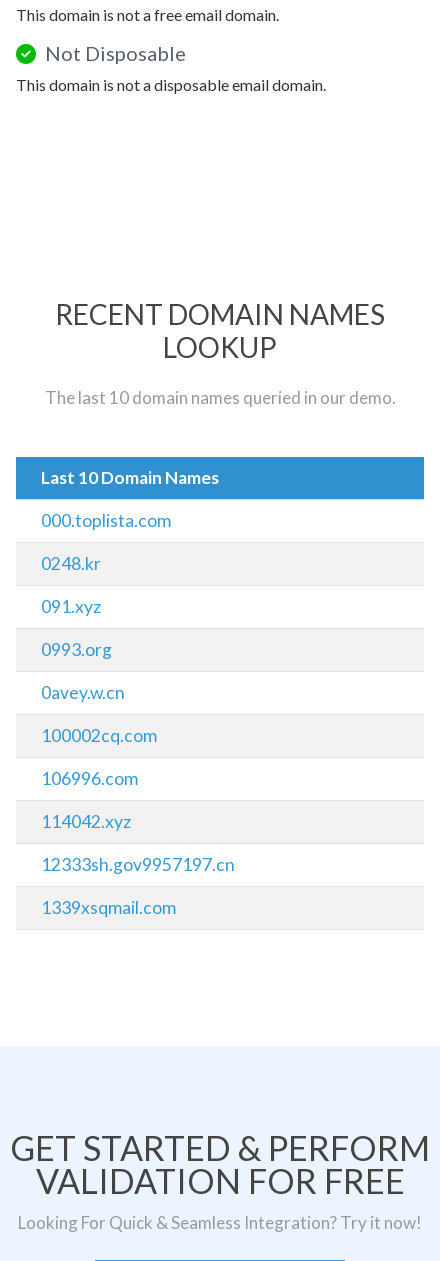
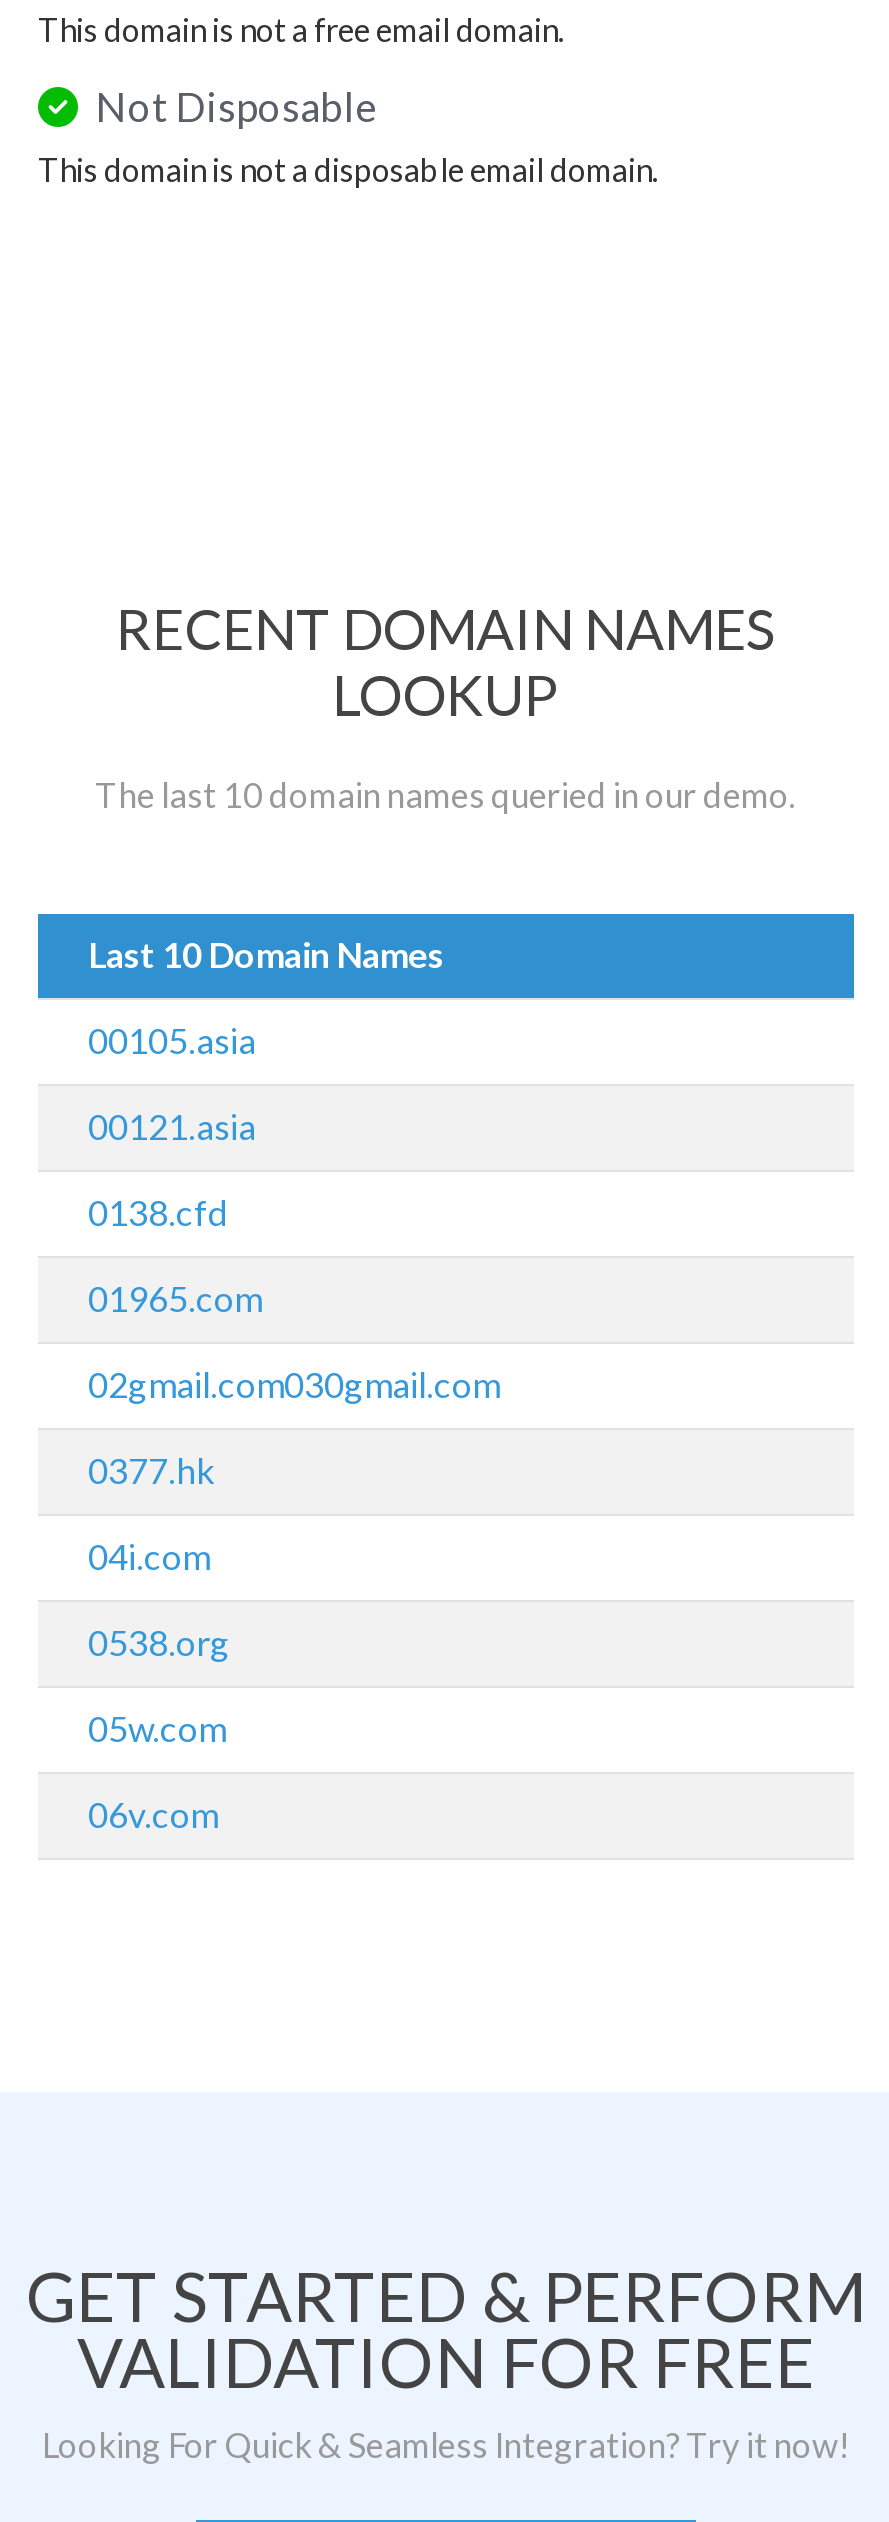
- 000.toplista.com
+ 00105.asia

- 0248.kr
+ 00121.asia

- 091.xyz
+ 0138.cfd

- 0993.org
+ 01965.com

- 0avey.w.cn
+ 02gmail.com030gmail.com

- 100002cq.com
+ 0377.hk

- 106996.com
+ 04i.com

- 114042.xyz
+ 0538.org

- 12333sh.gov9957197.cn
+ 05w.com

- 1339xsqmail.com
+ 06v.com
